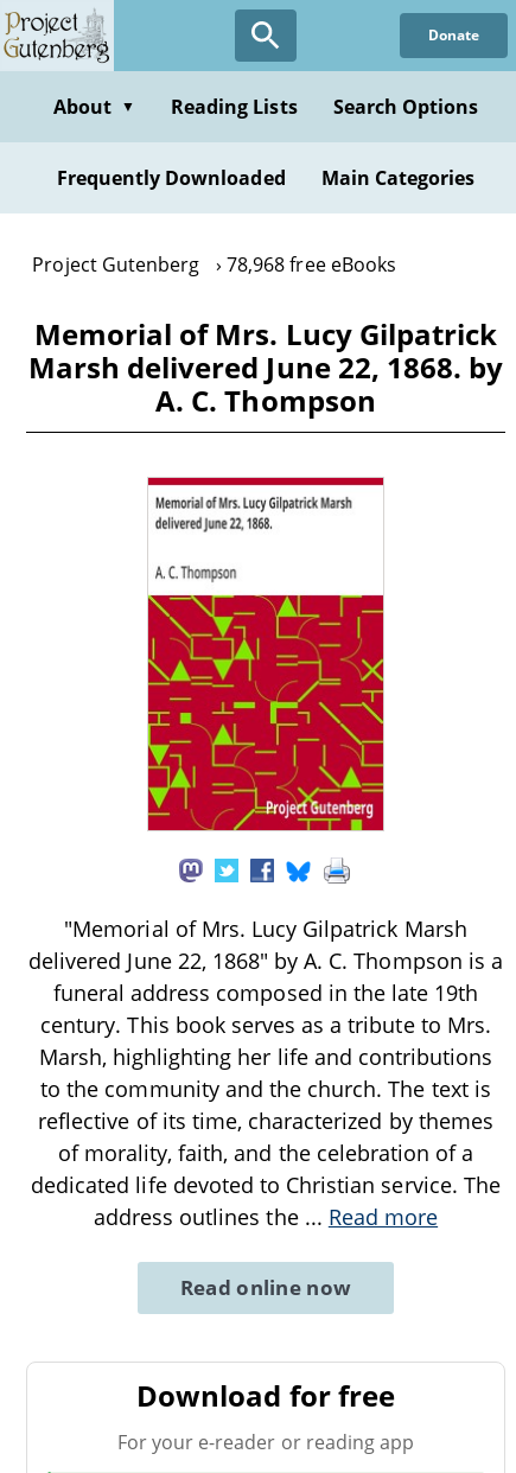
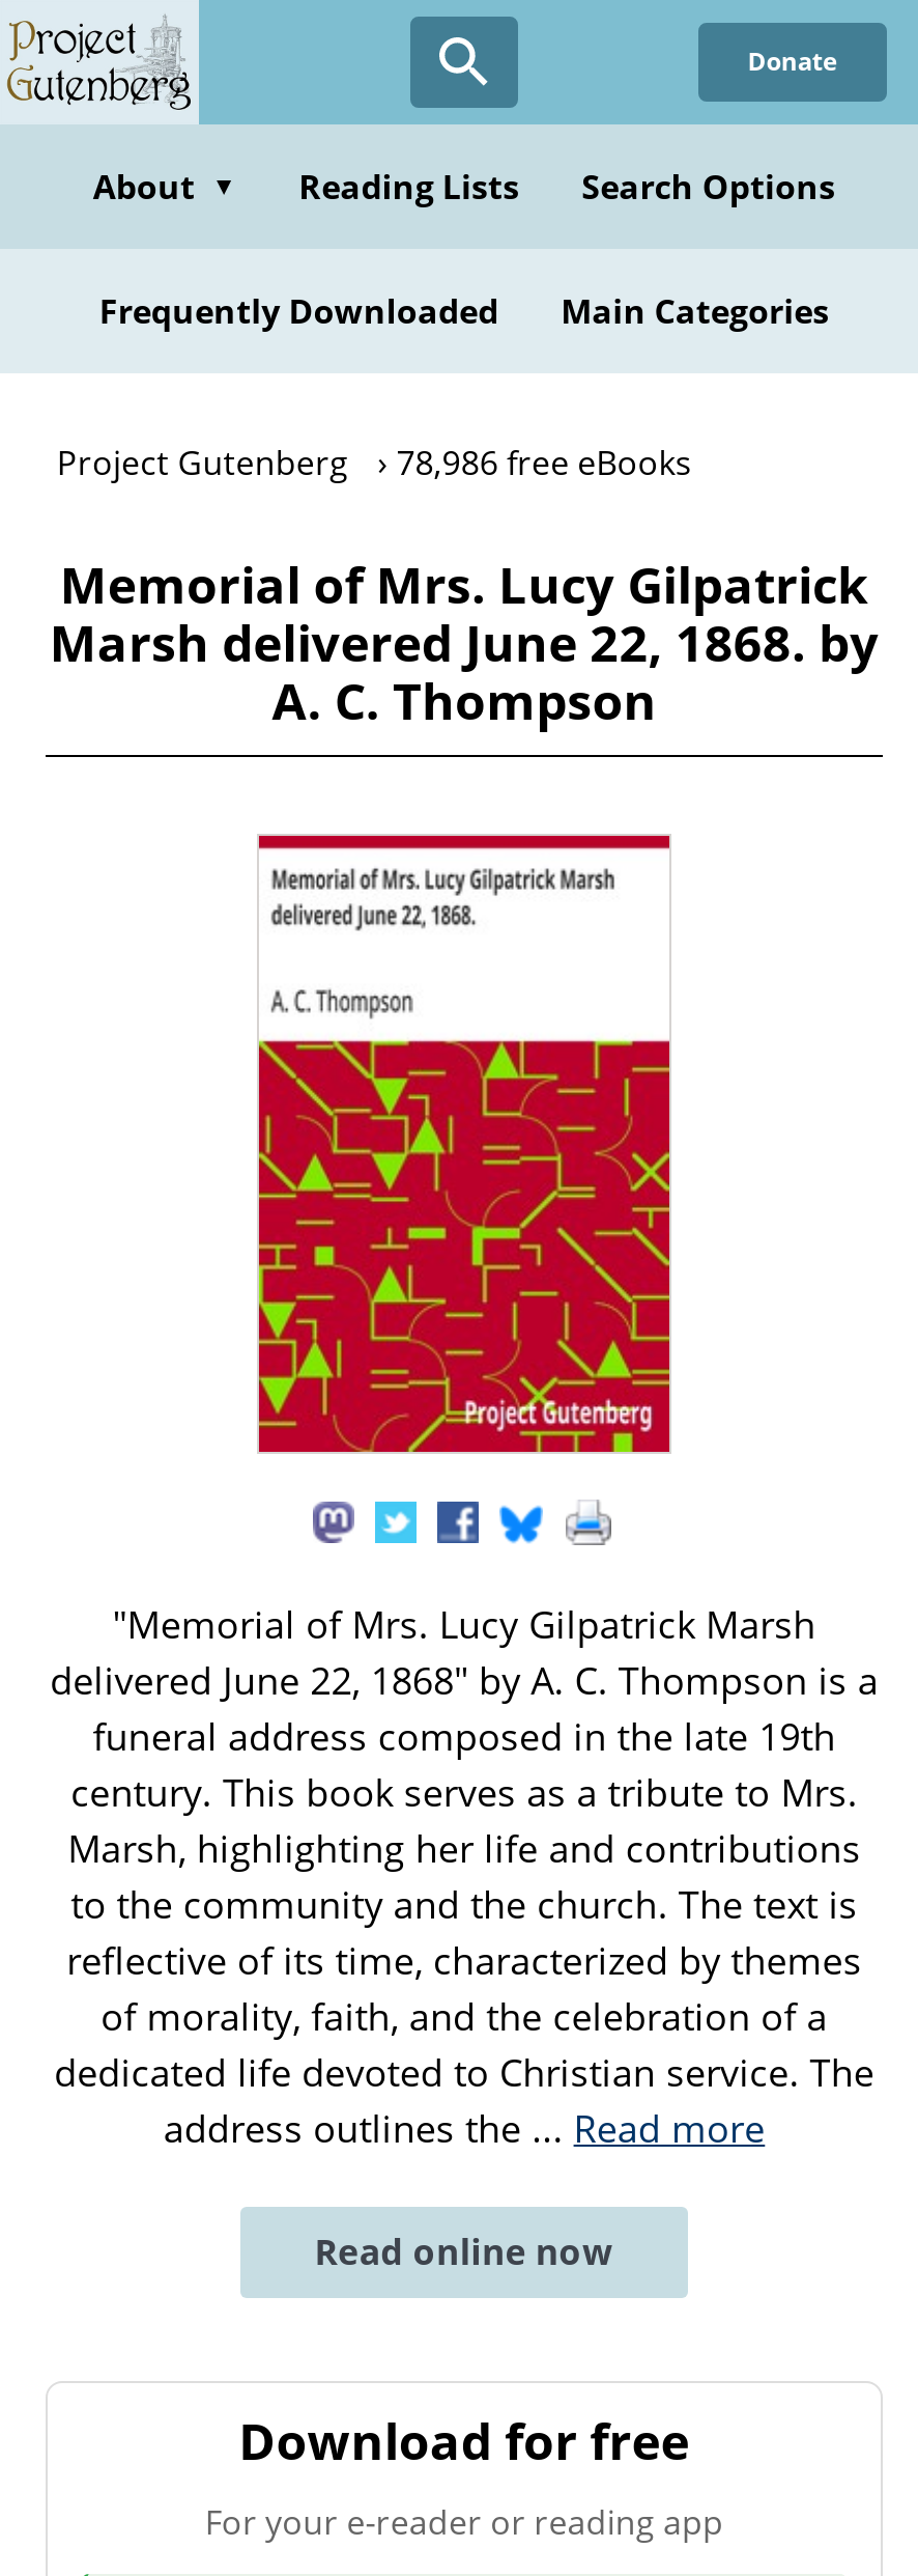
- Project Gutenberg 78,968 free eBooks
+ Project Gutenberg 78,986 free eBooks
